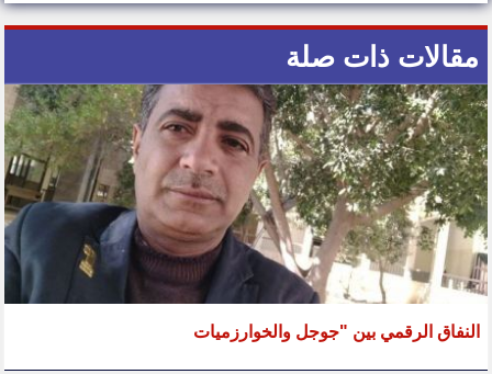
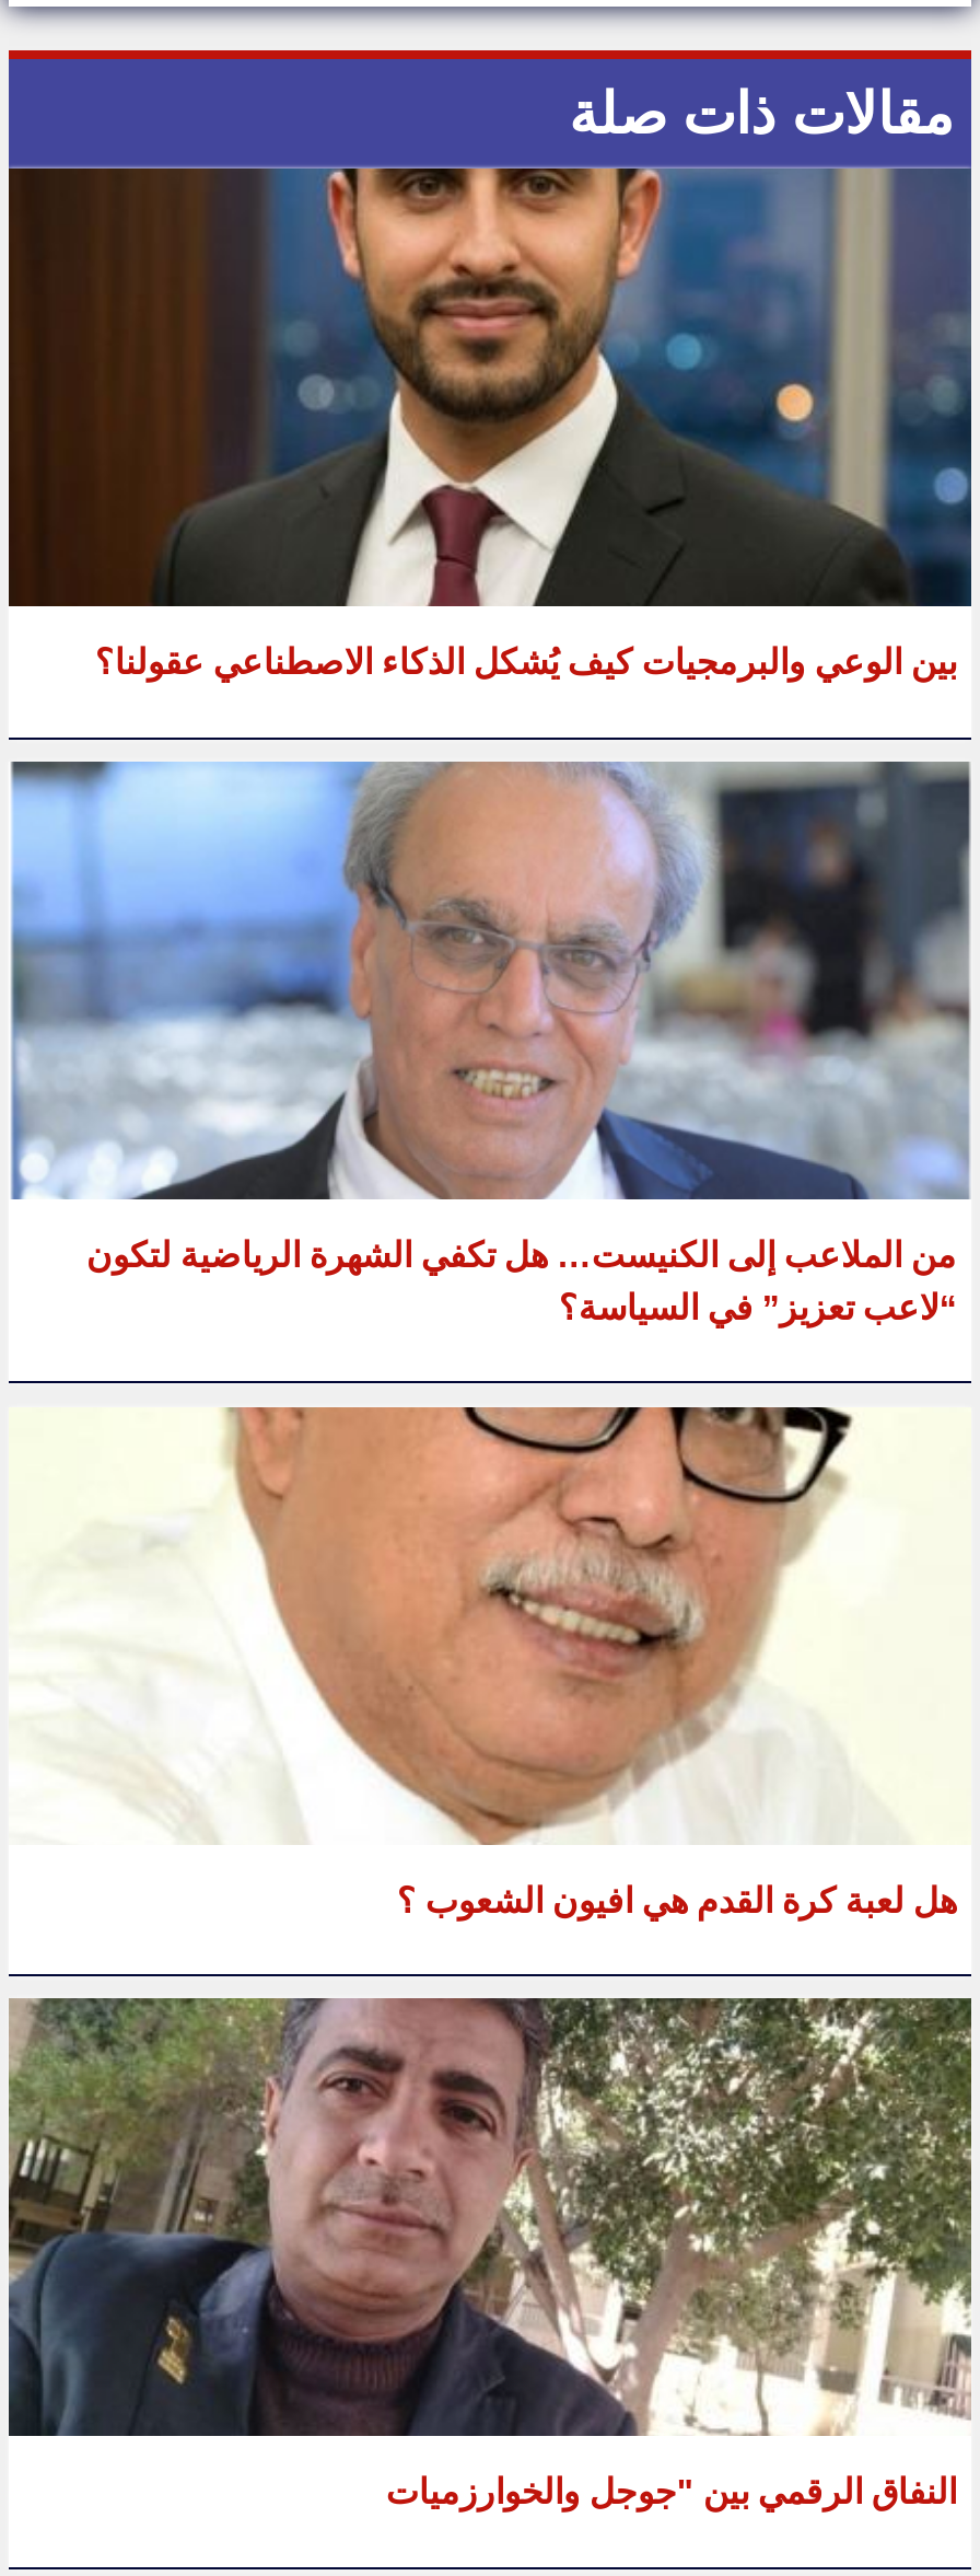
+ [image]
+ بين الوعي والبرمجيات كيف يُشكل الذكاء الاصطناعي عقولنا؟

+ [image]
+ من الملاعب إلى الكنيست… هل تكفي الشهرة الرياضية لتكون
+ “لاعب تعزيز” في السياسة؟

+ [image]
+ هل لعبة كرة القدم هي افيون الشعوب ؟
